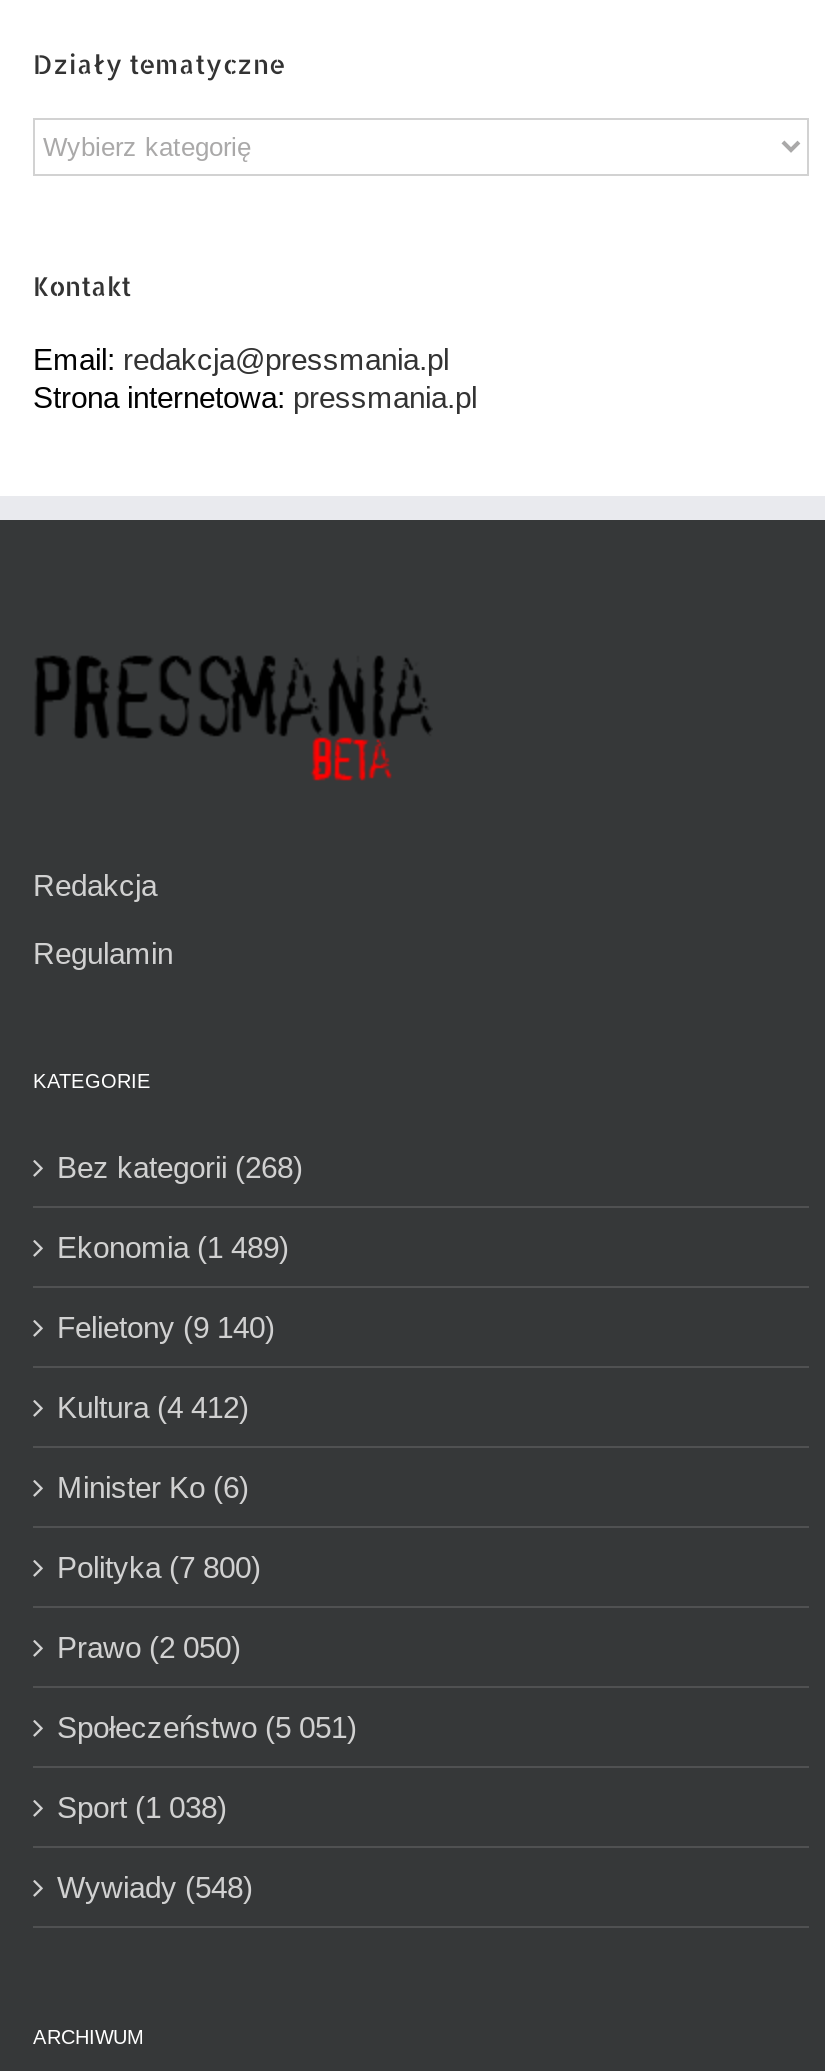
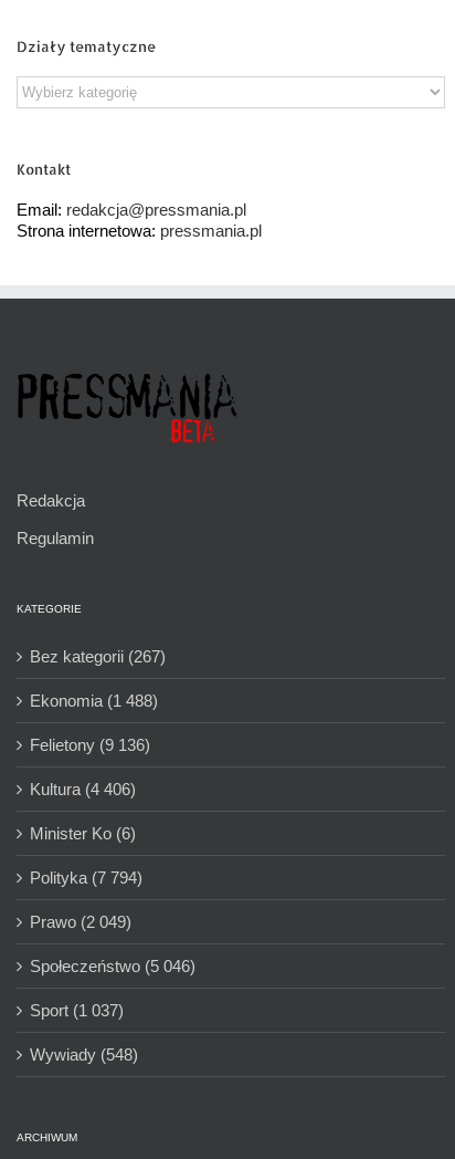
- Bez kategorii (268)
+ Bez kategorii (267)

- Ekonomia (1 489)
+ Ekonomia (1 488)

- Felietony (9 140)
+ Felietony (9 136)

- Kultura (4 412)
+ Kultura (4 406)

- Polityka (7 800)
+ Polityka (7 794)

- Prawo (2 050)
+ Prawo (2 049)

- Społeczeństwo (5 051)
+ Społeczeństwo (5 046)

- Sport (1 038)
+ Sport (1 037)
